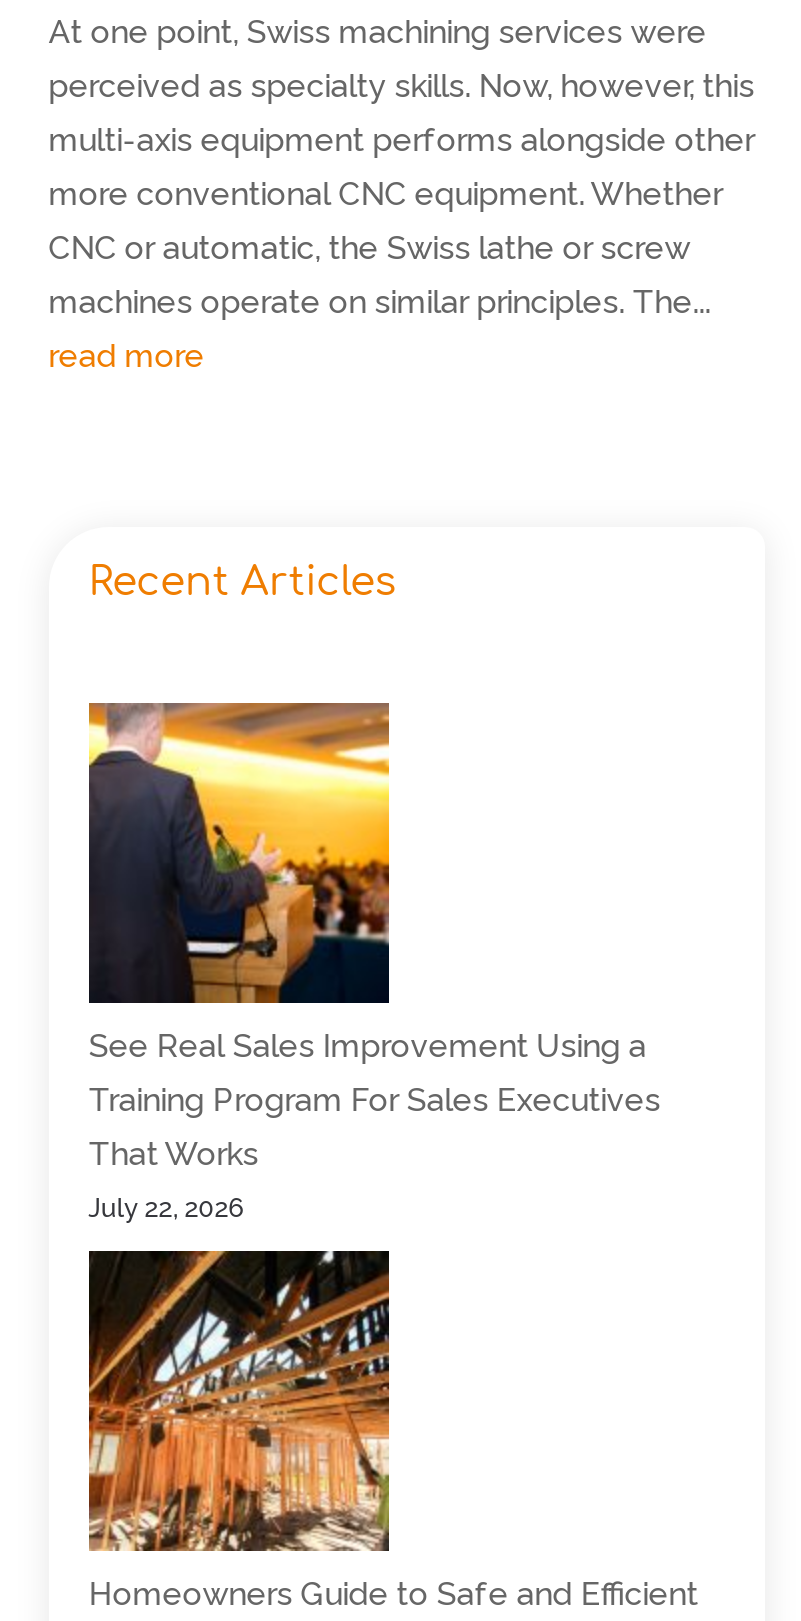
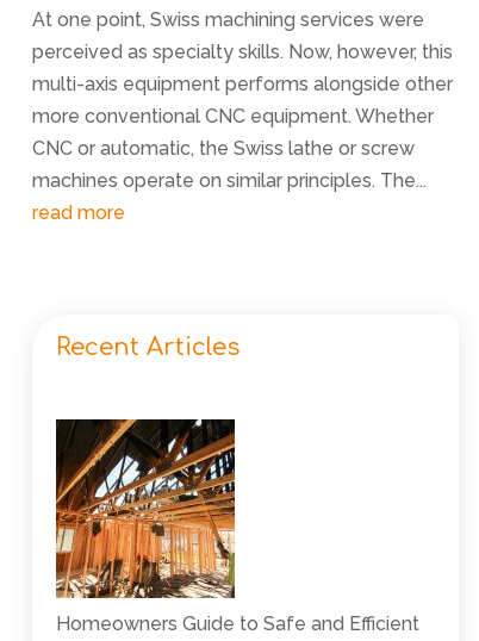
- [image]
- See Real Sales Improvement Using a
- Training Program For Sales Executives
- That Works
- July 22, 2026
